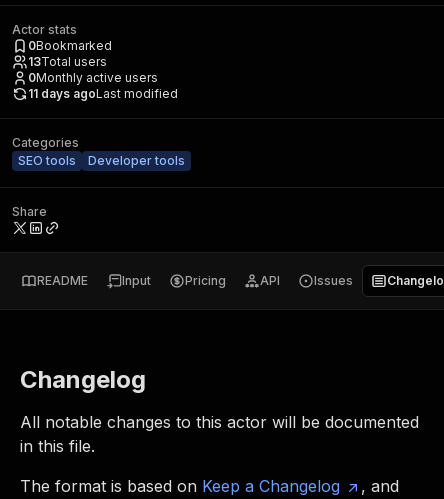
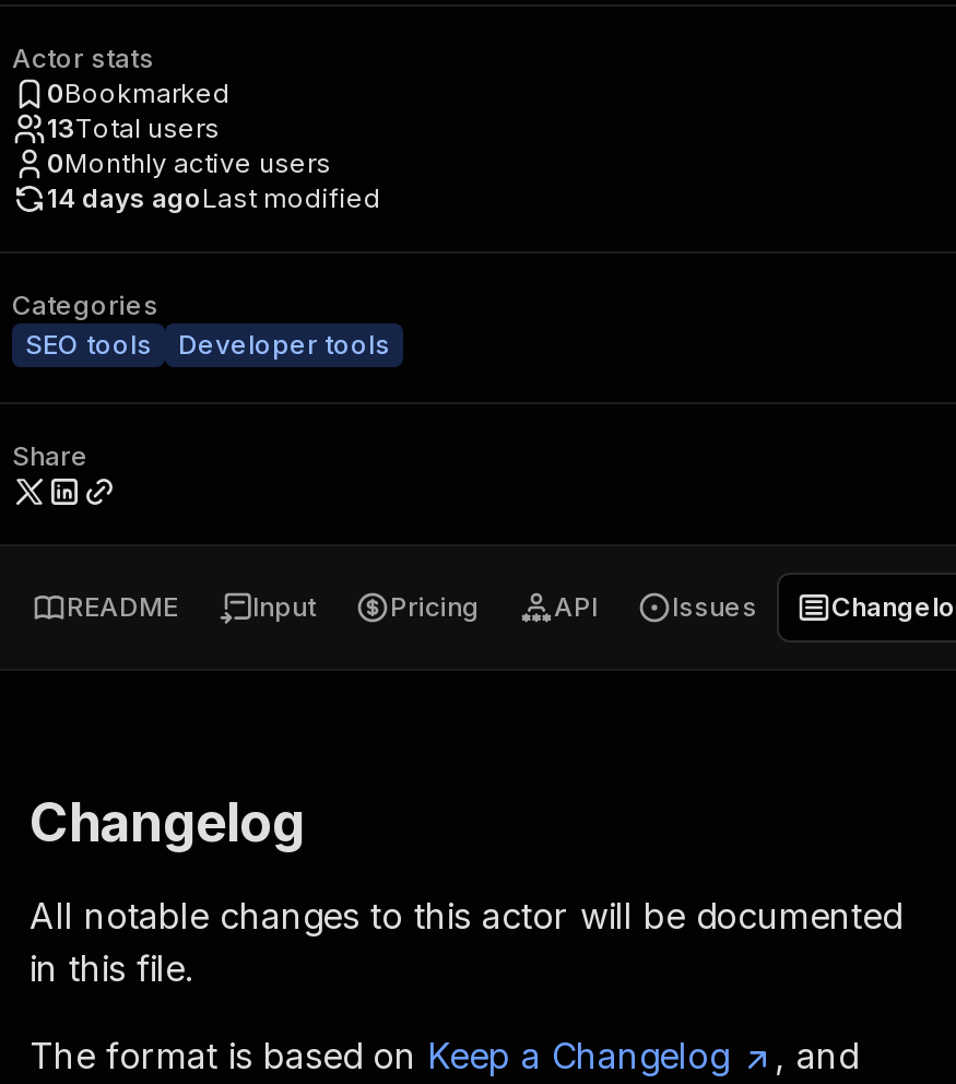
- 11 days agoLast modified
+ 14 days agoLast modified
